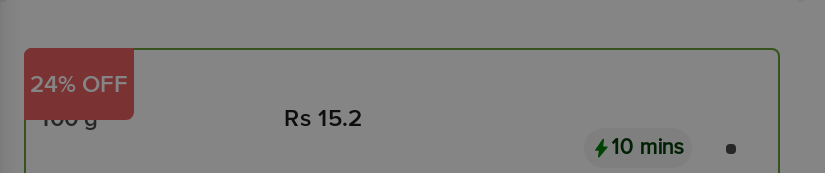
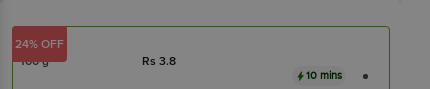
- Rs 15.2
+ Rs 3.8
